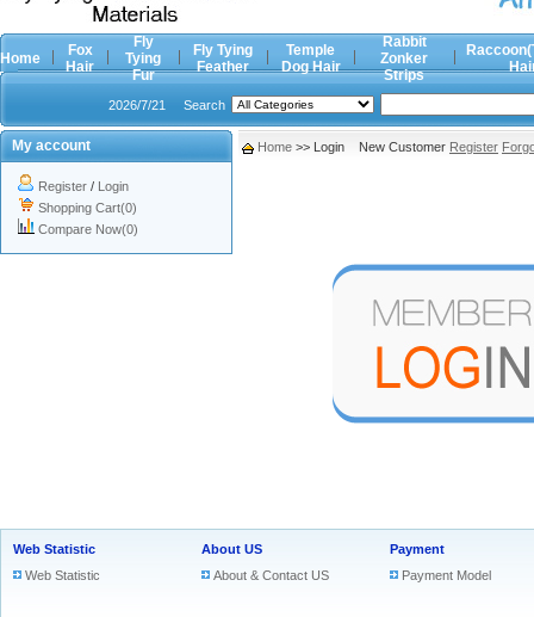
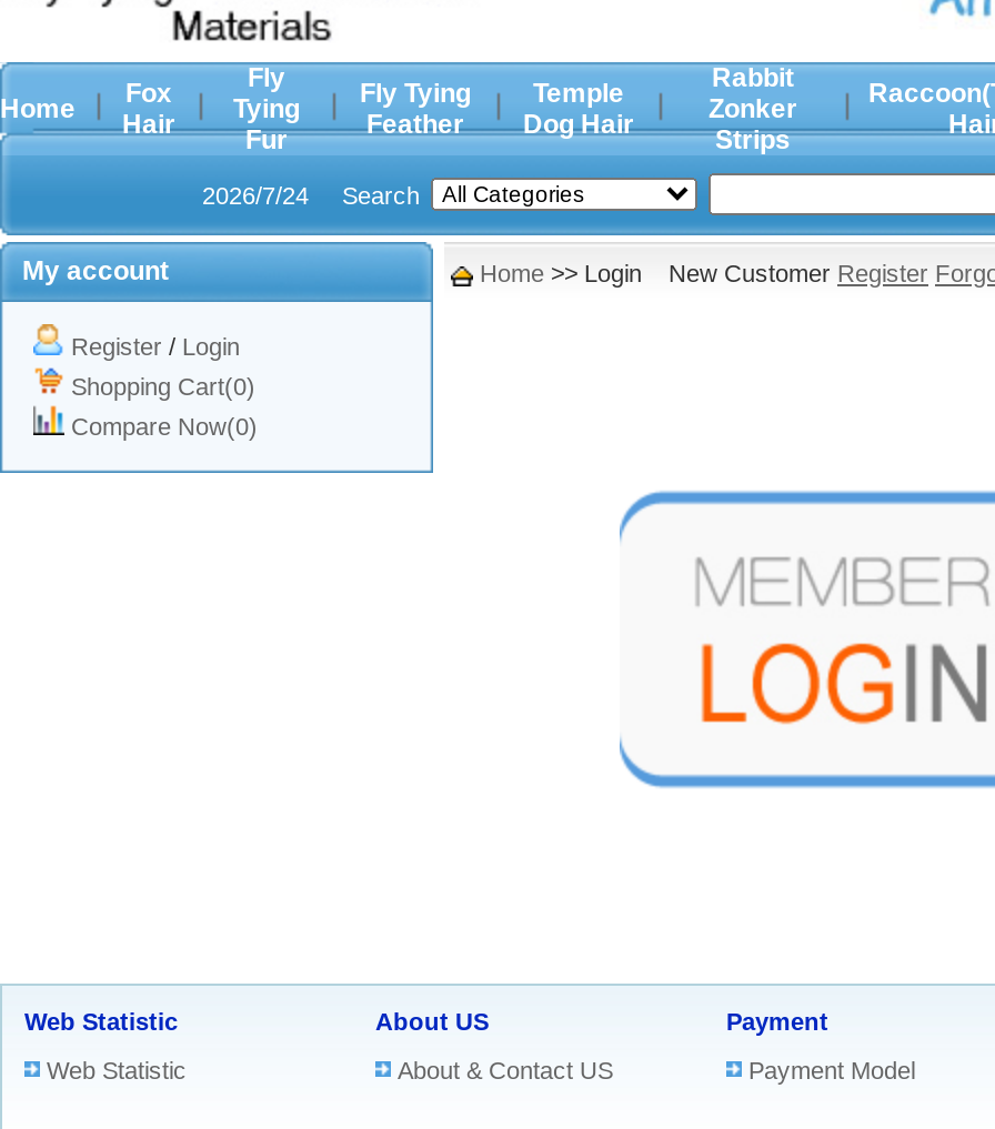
- 2026/7/21 Search
+ 2026/7/24 Search
